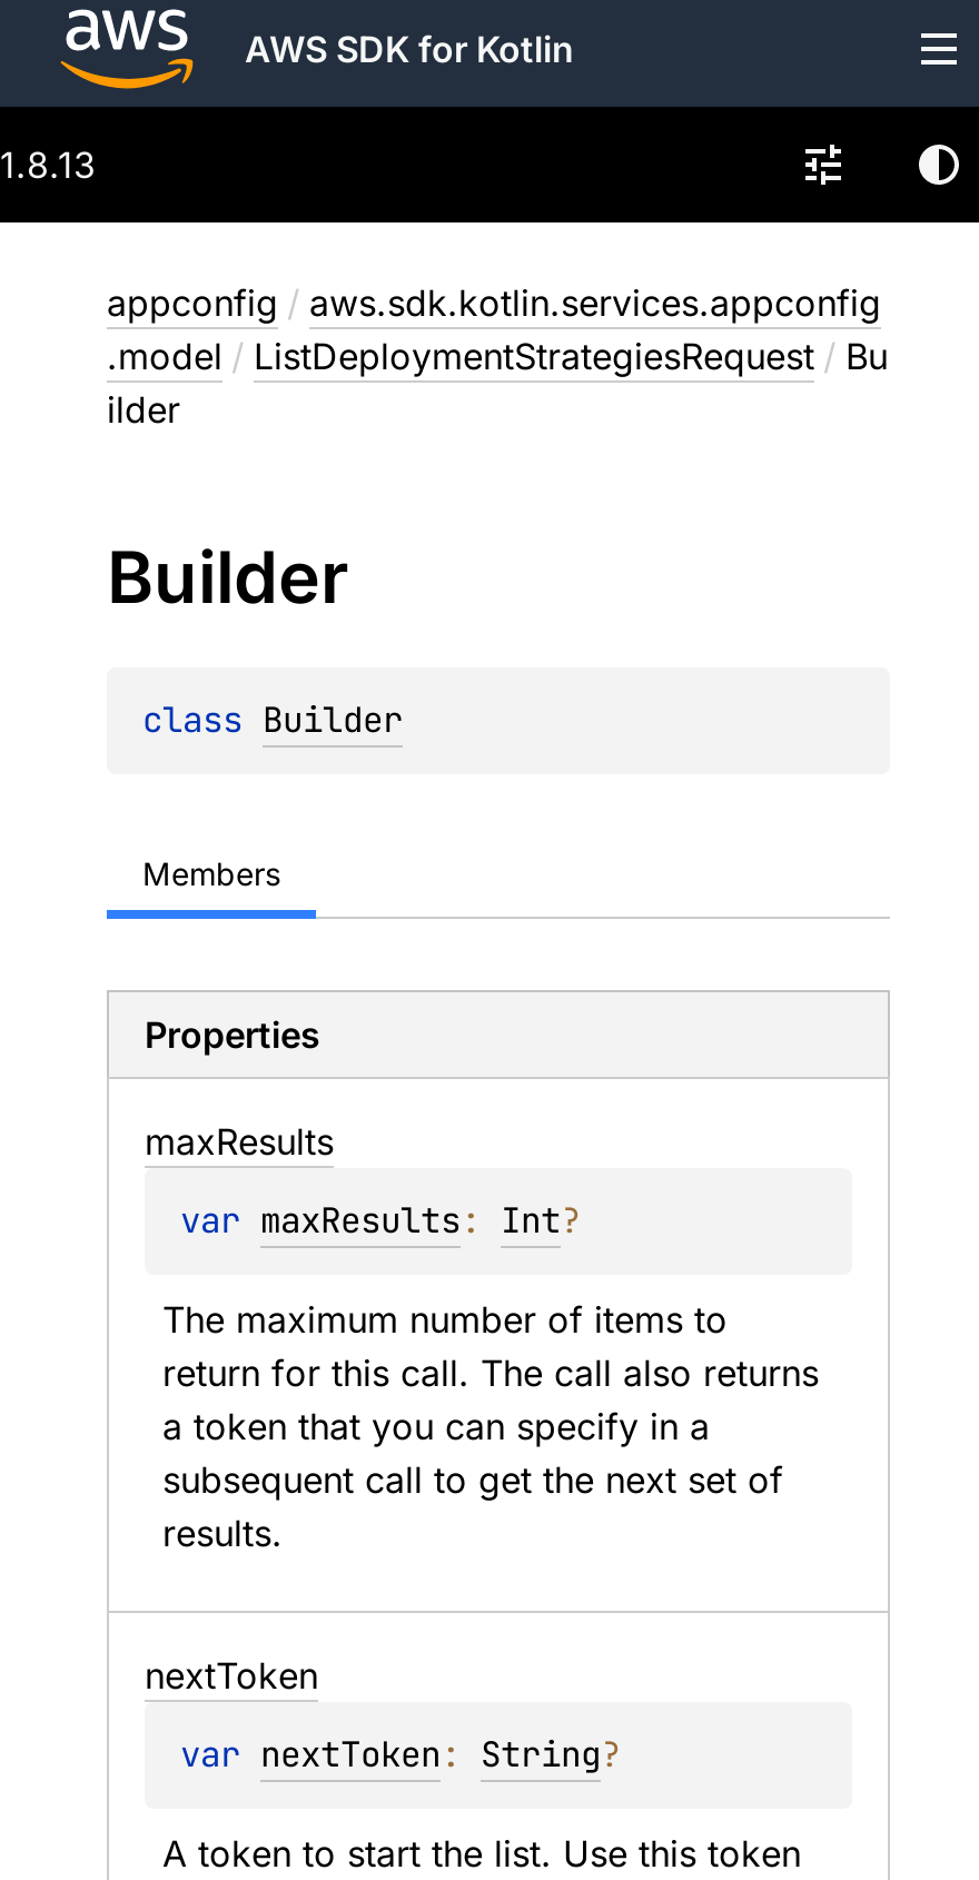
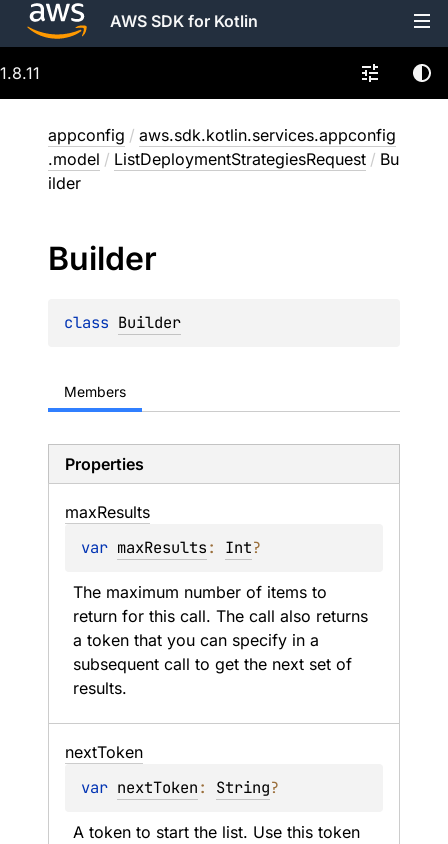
- 1.8.13
+ 1.8.11
